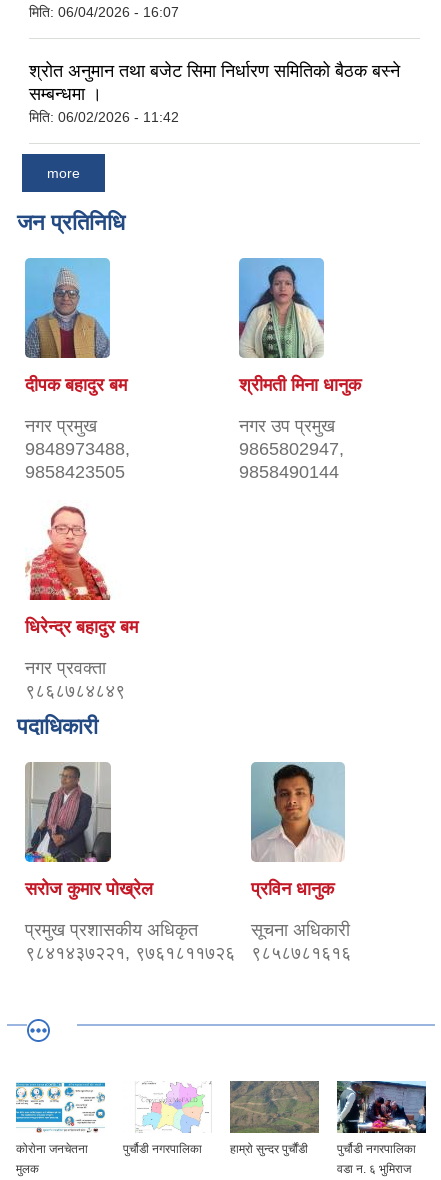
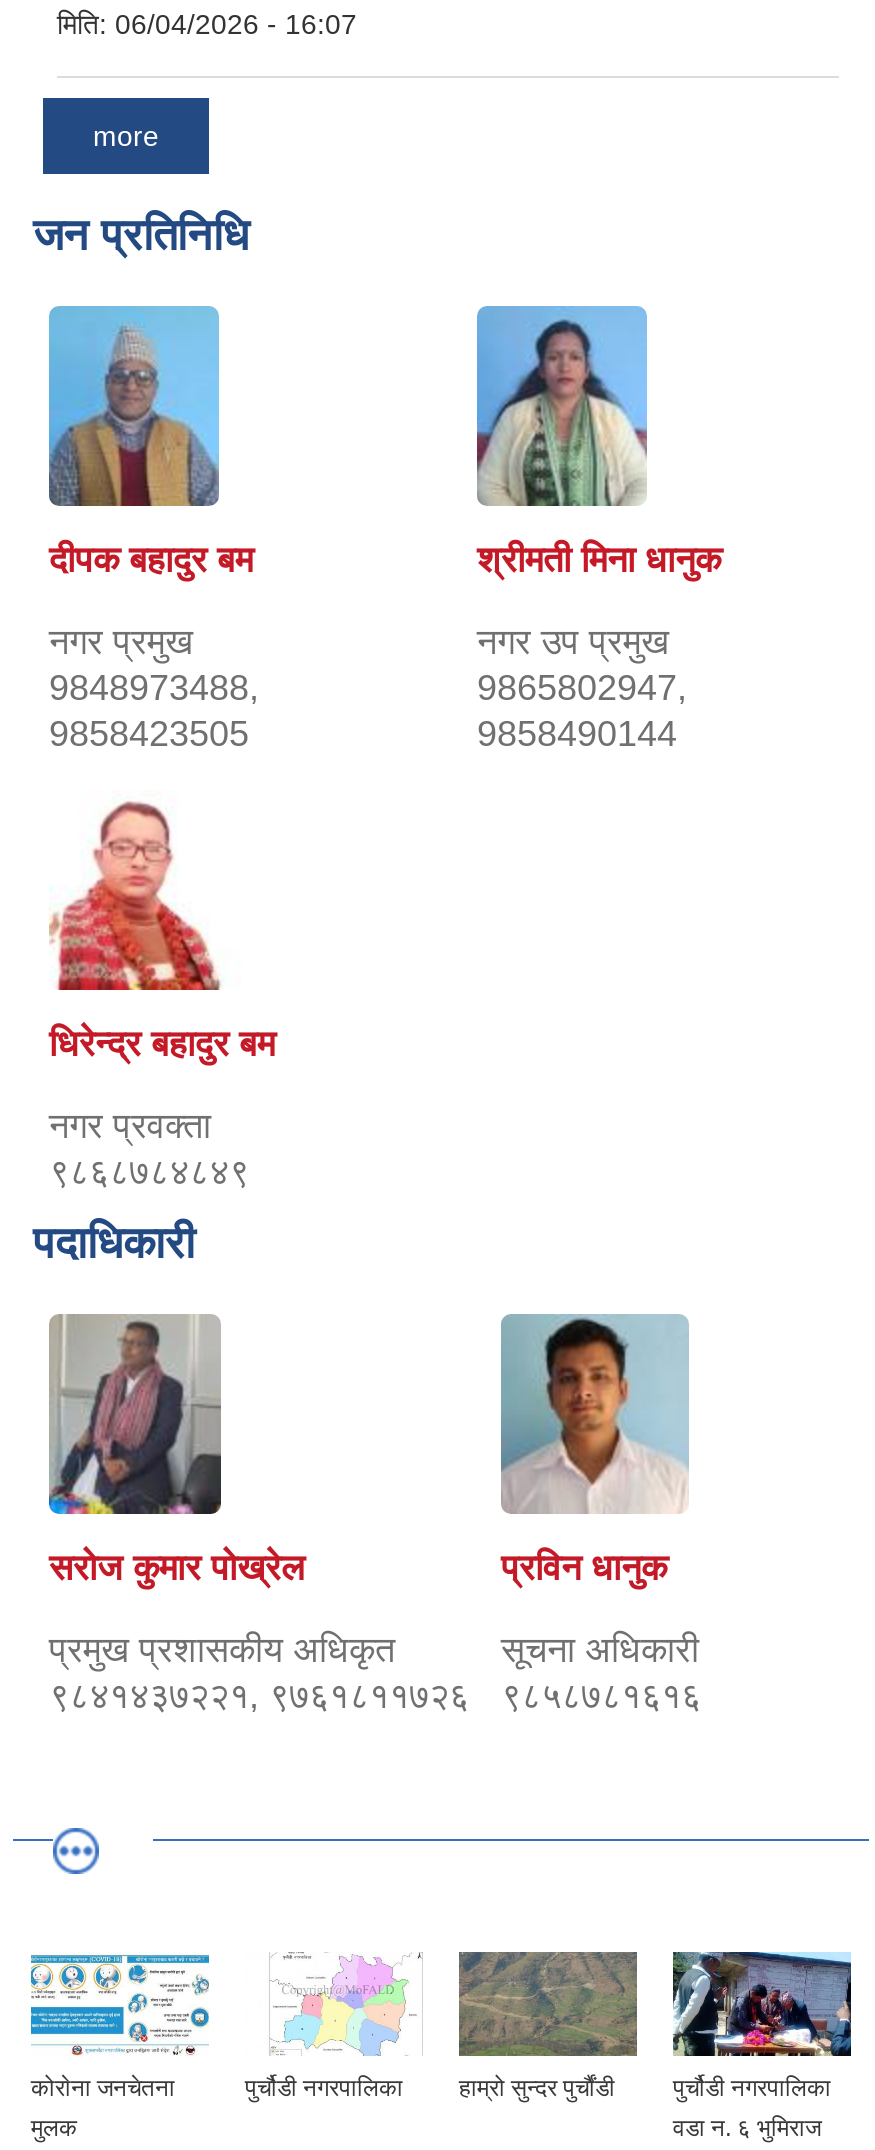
- श्रोत अनुमान तथा बजेट सिमा निर्धारण समितिको बैठक बस्ने
- सम्बन्धमा ।
- मिति: 06/02/2026 - 11:42
